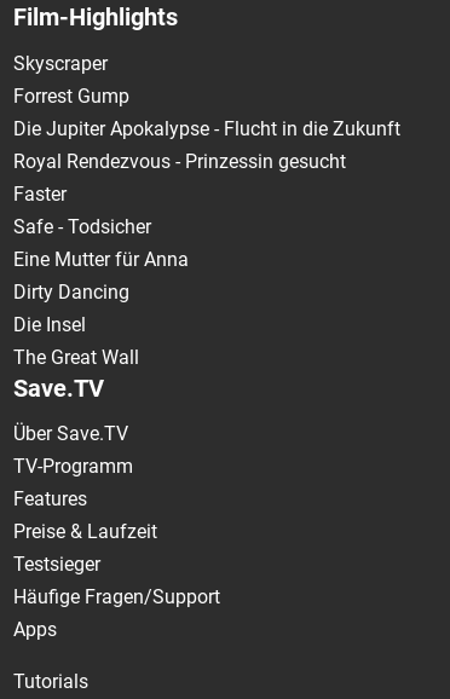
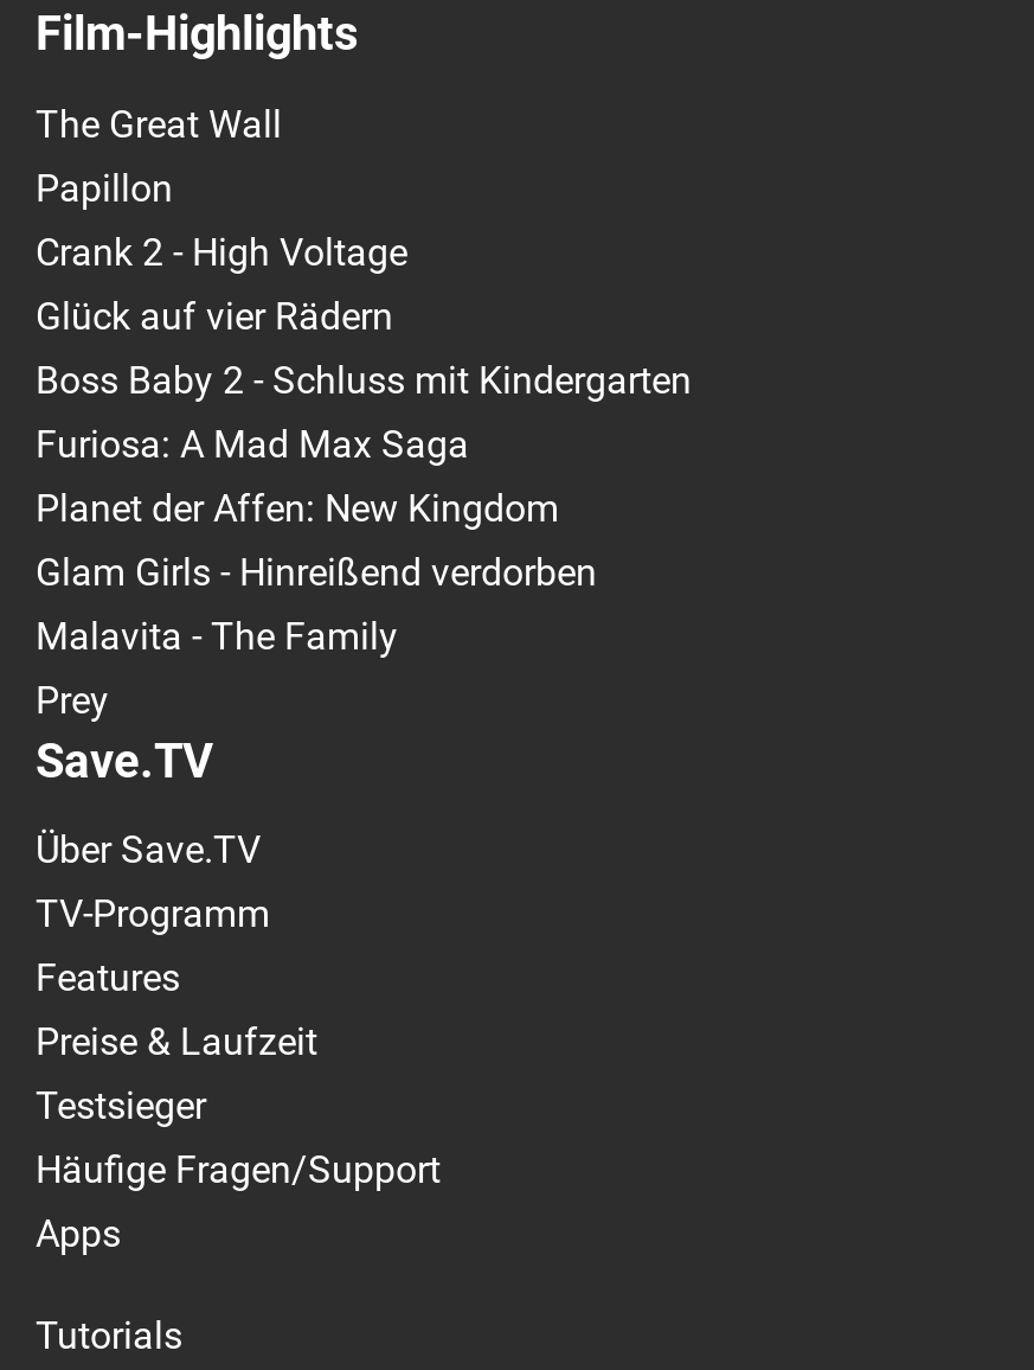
- Skyscraper
- Forrest Gump
- Die Jupiter Apokalypse - Flucht in die Zukunft
- Royal Rendezvous - Prinzessin gesucht
- Faster
- Safe - Todsicher
- Eine Mutter für Anna
- Dirty Dancing
- Die Insel

moved up: The Great Wall

+ Papillon
+ Crank 2 - High Voltage
+ Glück auf vier Rädern
+ Boss Baby 2 - Schluss mit Kindergarten
+ Furiosa: A Mad Max Saga
+ Planet der Affen: New Kingdom
+ Glam Girls - Hinreißend verdorben
+ Malavita - The Family
+ Prey
